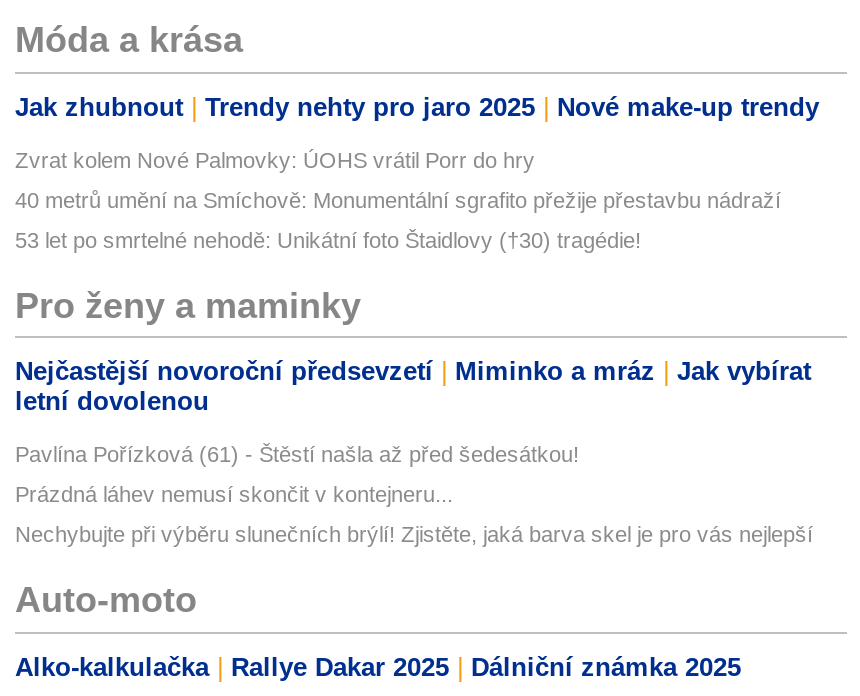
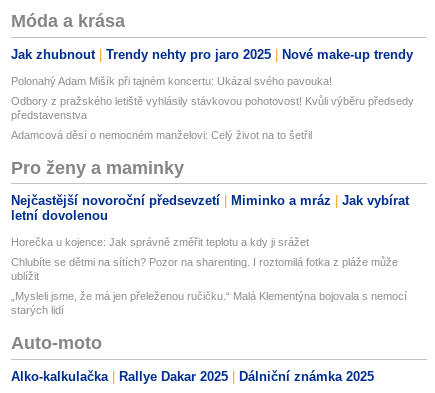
- Zvrat kolem Nové Palmovky: ÚOHS vrátil Porr do hry
+ Polonahý Adam Mišík při tajném koncertu: Ukázal svého pavouka!

- 40 metrů umění na Smíchově: Monumentální sgrafito přežije přestavbu nádraží
+ Odbory z pražského letiště vyhlásily stávkovou pohotovost! Kvůli výběru předsedy
+ představenstva

- 53 let po smrtelné nehodě: Unikátní foto Štaidlovy (†30) tragédie!
+ Adamcová děsí o nemocném manželovi: Celý život na to šetřil

- Pavlína Pořízková (61) - Štěstí našla až před šedesátkou!
+ Horečka u kojence: Jak správně změřit teplotu a kdy ji srážet

- Prázdná láhev nemusí skončit v kontejneru...
+ Chlubíte se dětmi na sítích? Pozor na sharenting. I roztomilá fotka z pláže může
+ ublížit

- Nechybujte při výběru slunečních brýlí! Zjistěte, jaká barva skel je pro vás nejlepší
+ „Mysleli jsme, že má jen přeleženou ručičku.“ Malá Klementýna bojovala s nemocí
+ starých lidí
